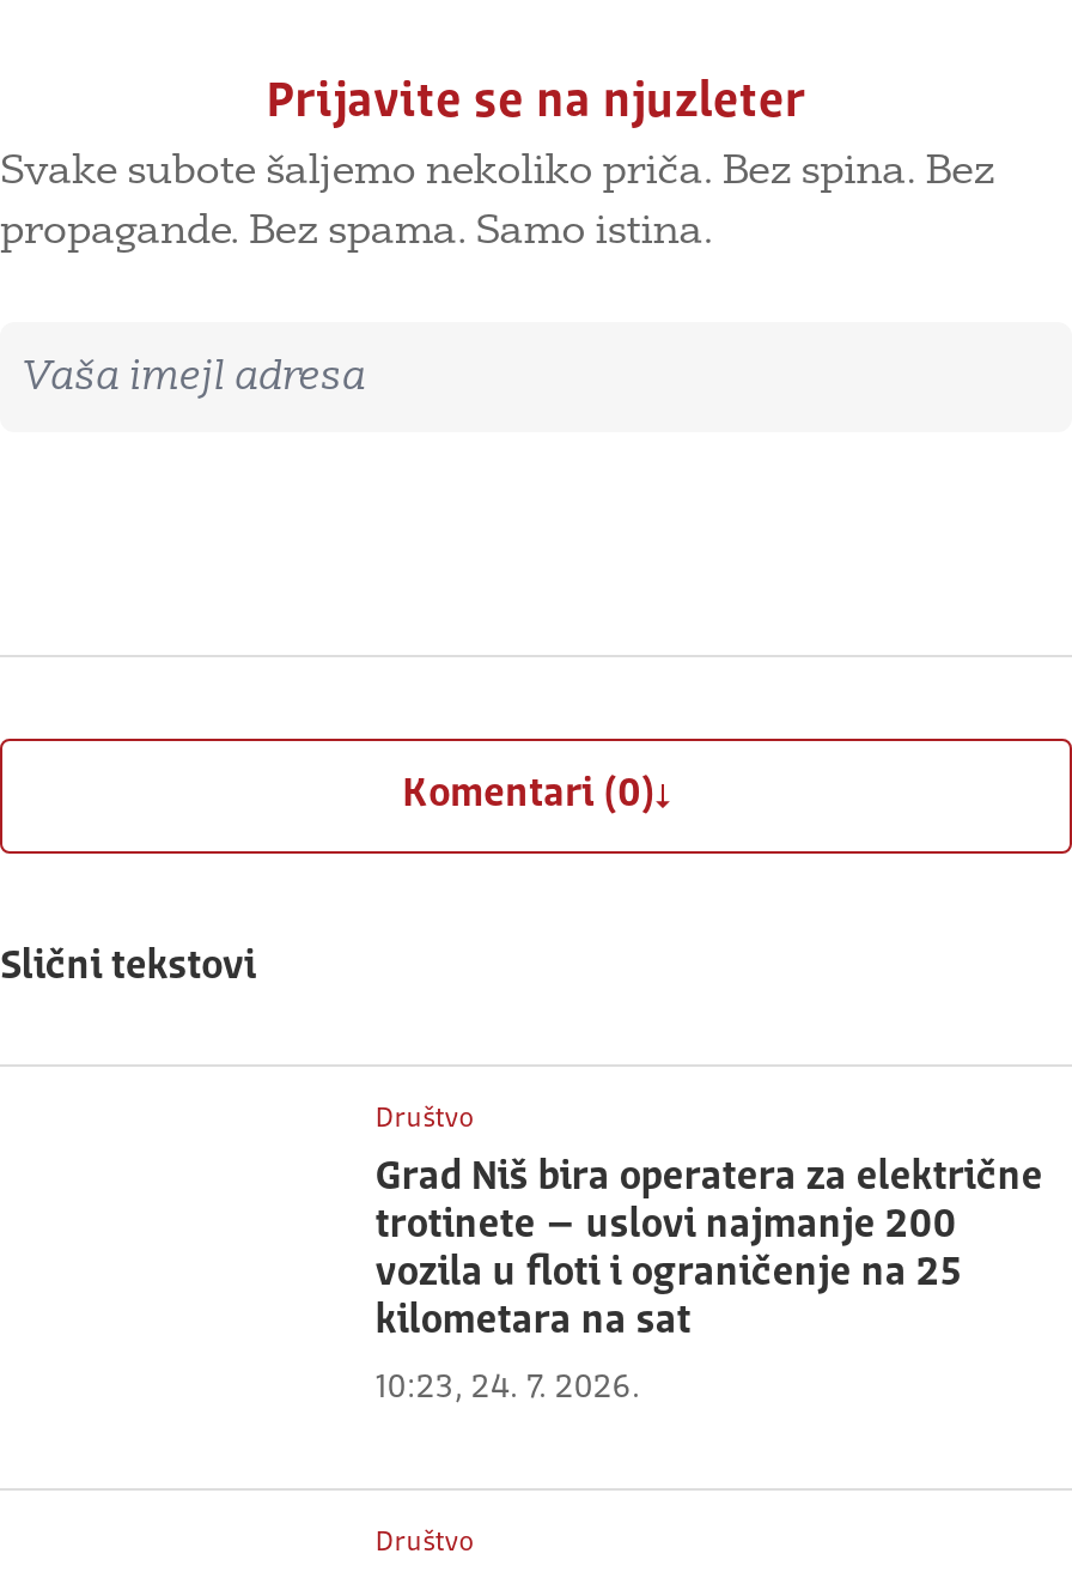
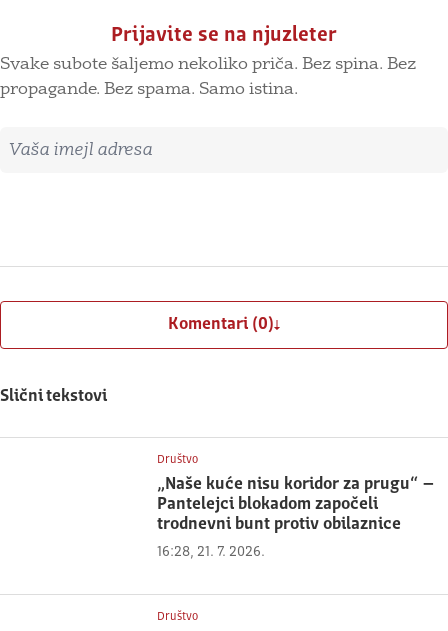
- Grad Niš bira operatera za električne
- trotinete – uslovi najmanje 200
- vozila u floti i ograničenje na 25
- kilometara na sat
+ „Naše kuće nisu koridor za prugu“ –
+ Pantelejci blokadom započeli
+ trodnevni bunt protiv obilaznice

- 10:23, 24. 7. 2026.
+ 16:28, 21. 7. 2026.
